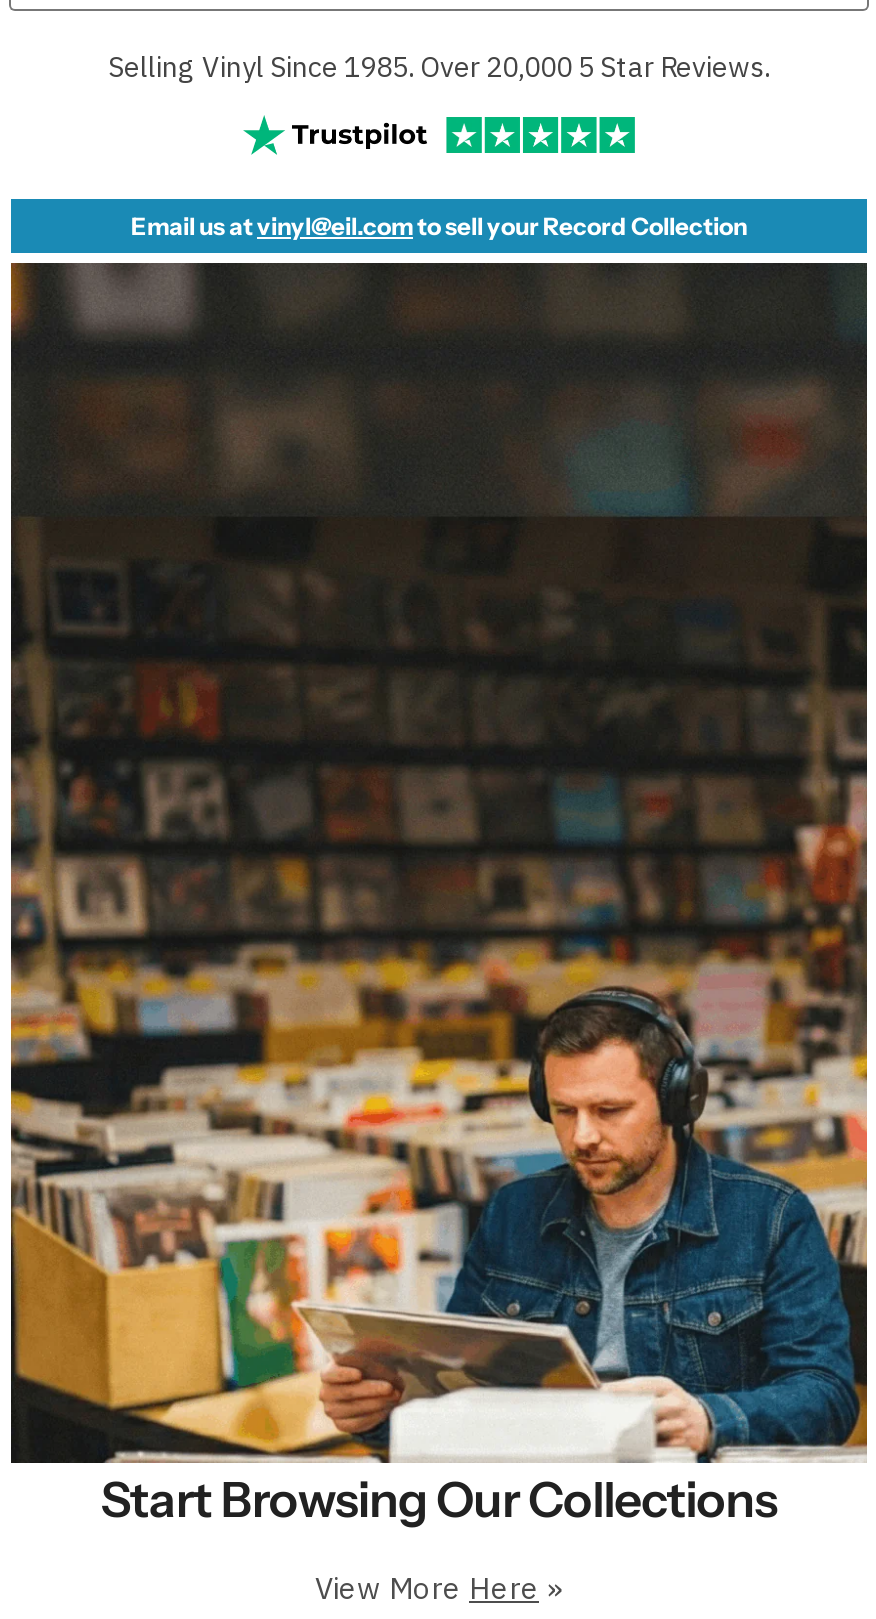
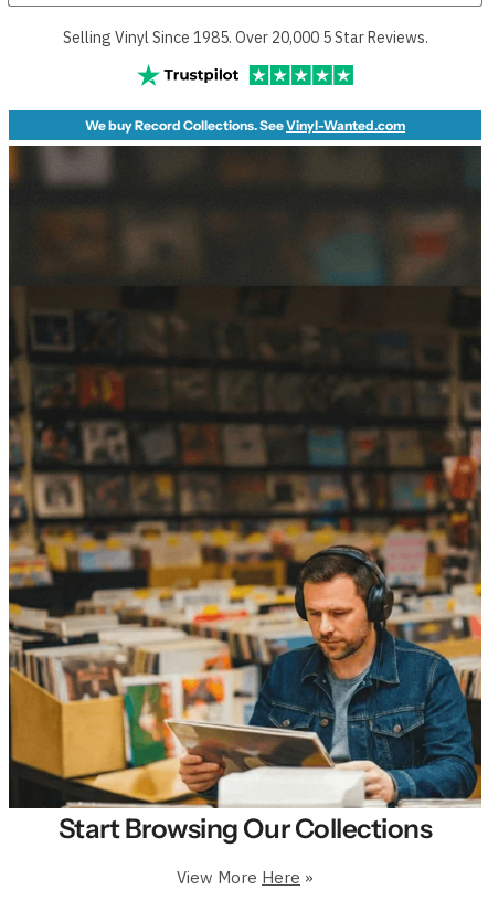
- Email us atvinyl@eil.comto sell your Record Collection
+ We buy Record Collections. SeeVinyl-Wanted.com
